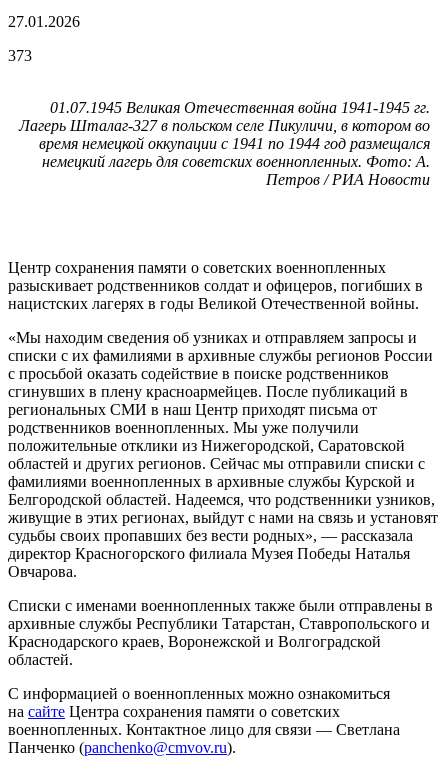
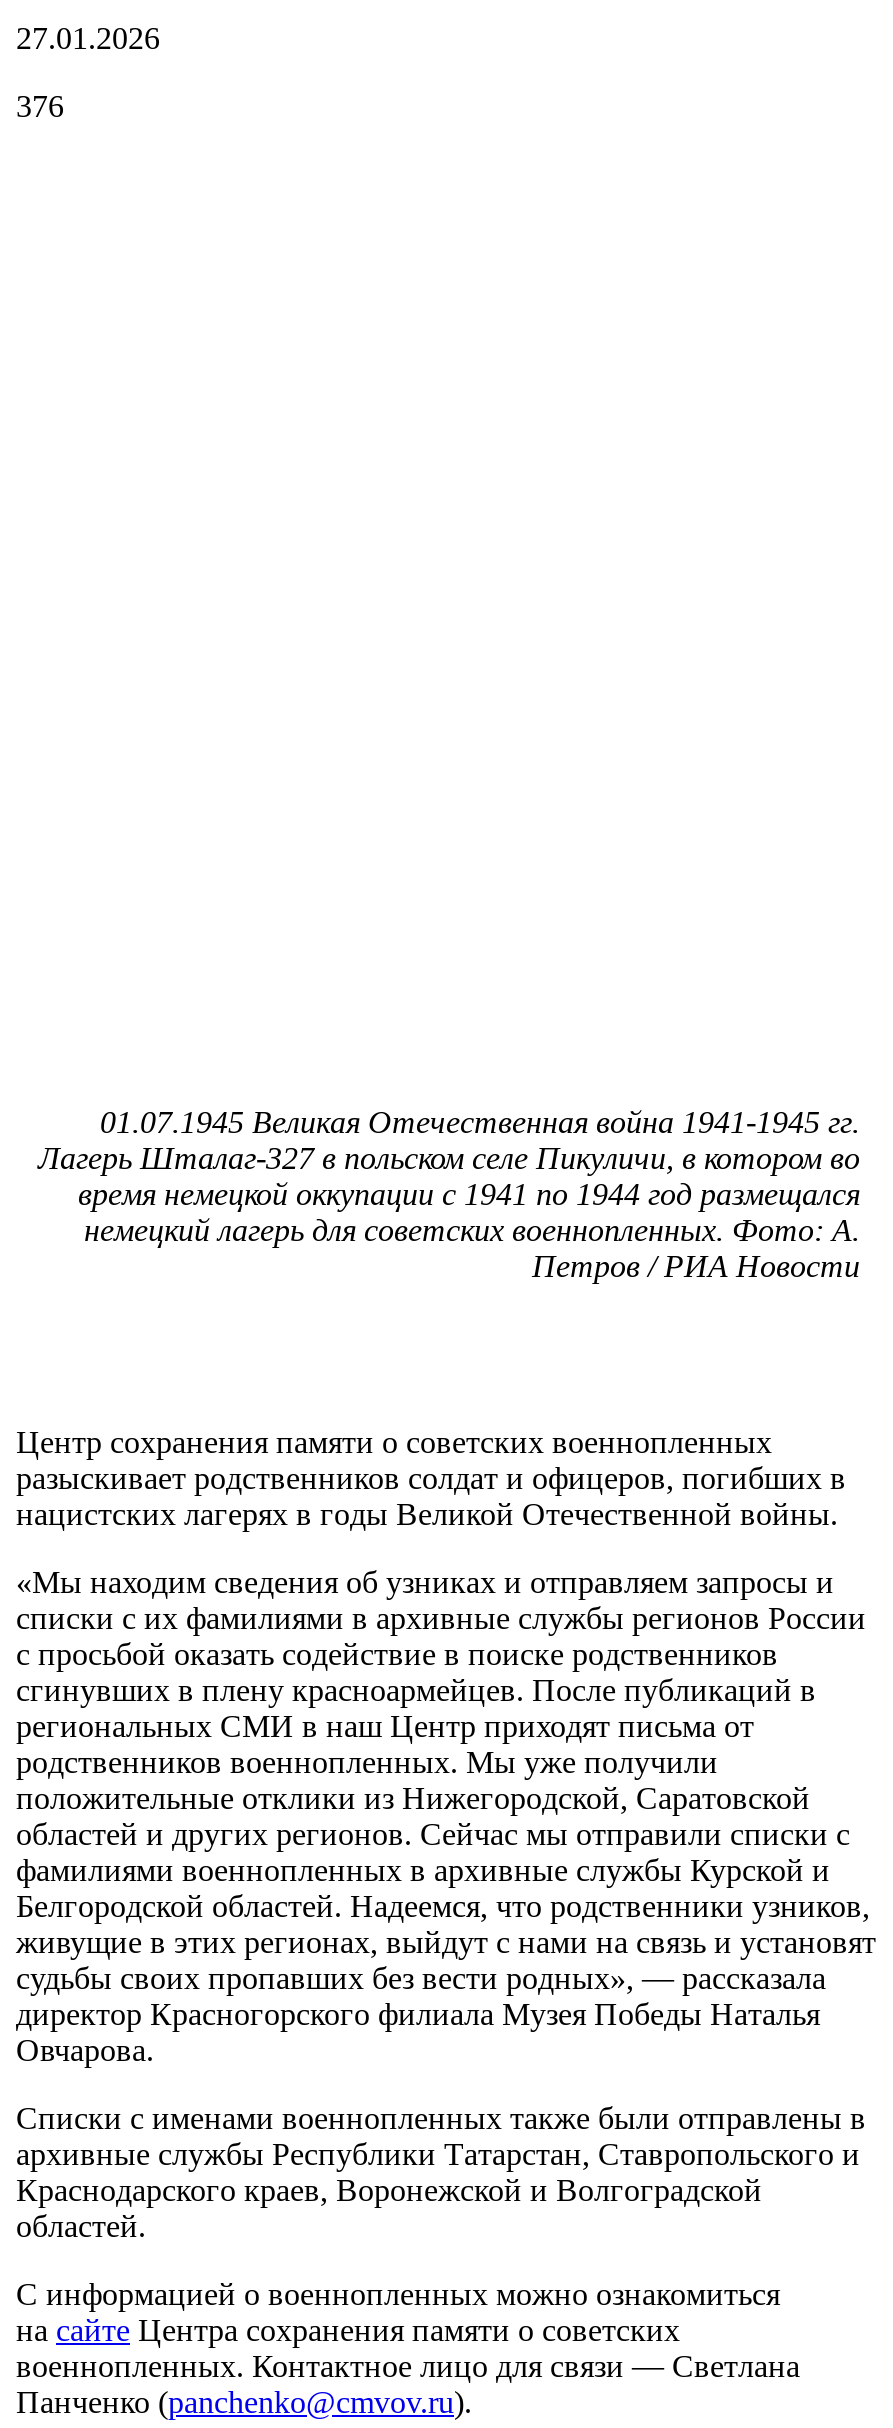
- 373
+ 376
